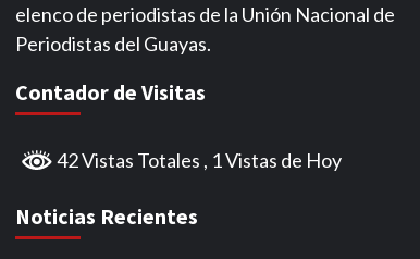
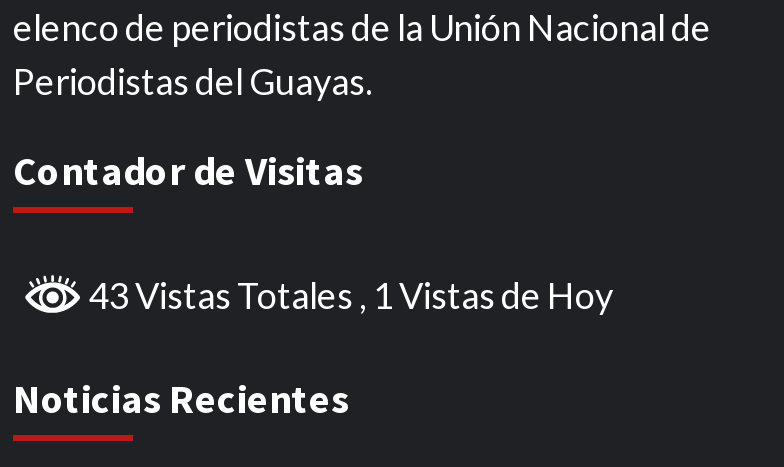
- 42 Vistas Totales, 1 Vistas de Hoy
+ 43 Vistas Totales, 1 Vistas de Hoy
